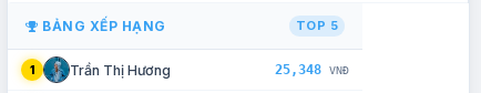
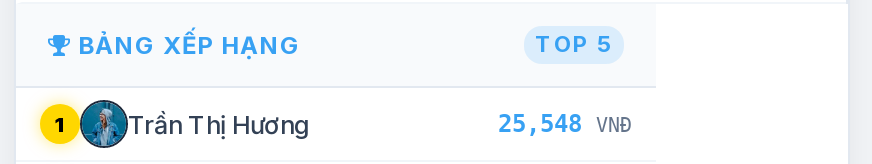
- 25,348 VNĐ
+ 25,548 VNĐ
